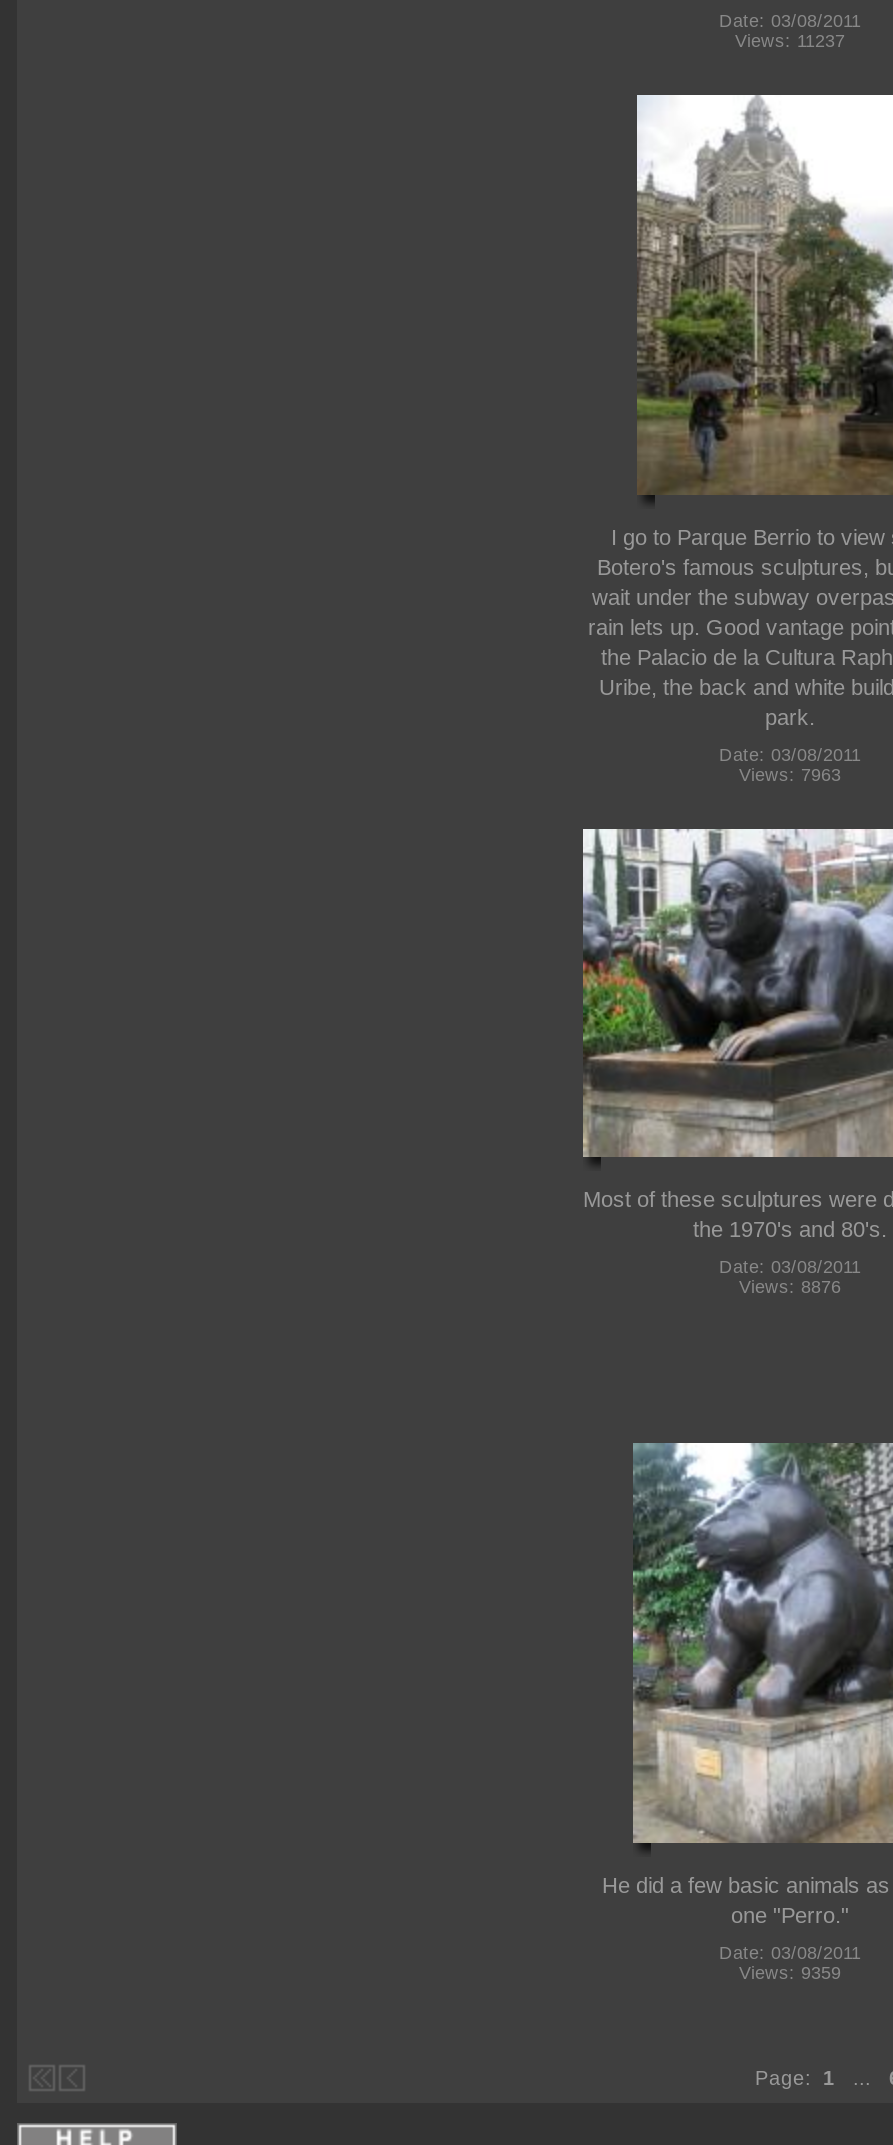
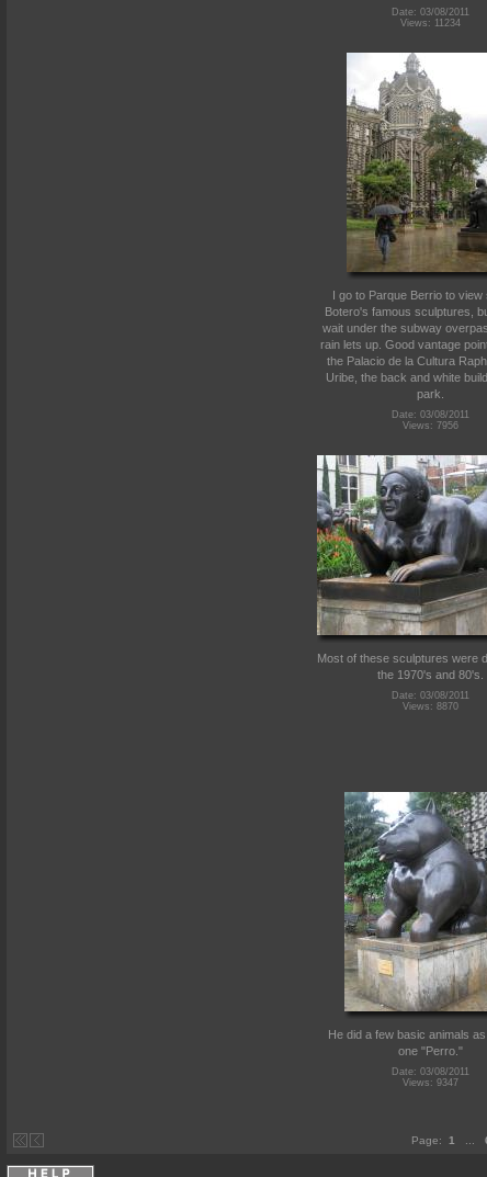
- Views: 11237
+ Views: 11234

- Views: 7963
+ Views: 7956

- Views: 8876
+ Views: 8870

- Views: 9359
+ Views: 9347
